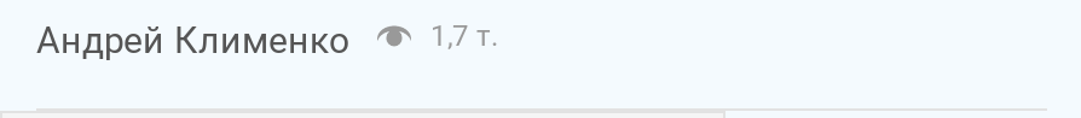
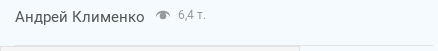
- 1,7 т.
+ 6,4 т.
